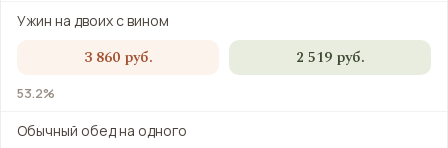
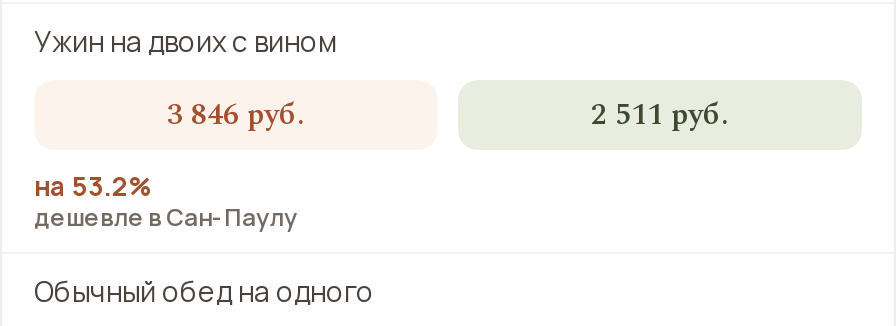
- 3 860 руб.
- 2 519 руб.
+ 3 846 руб.
+ 2 511 руб.

- 53.2%
+ на 53.2%
+ дешевле в Сан-Паулу
